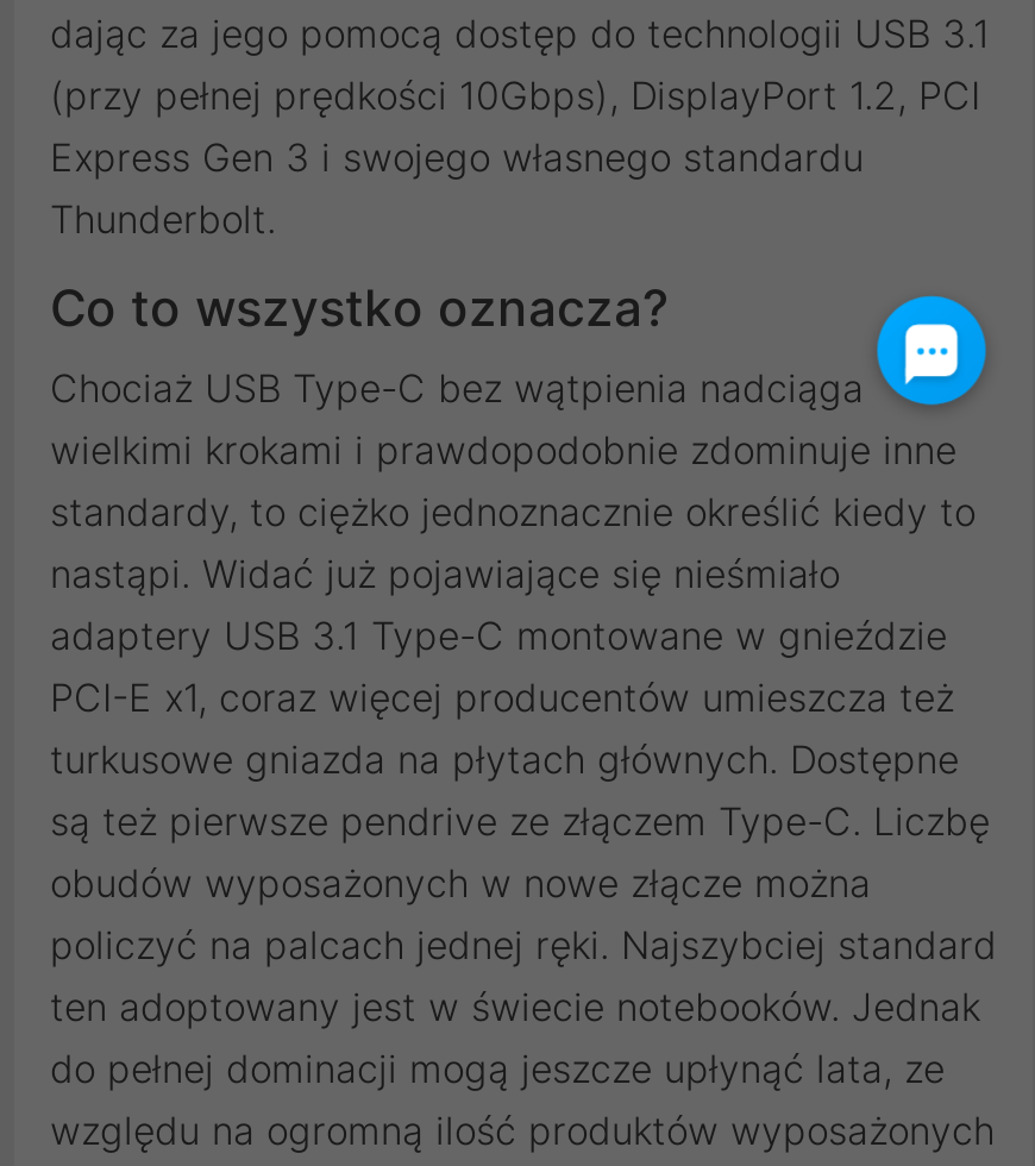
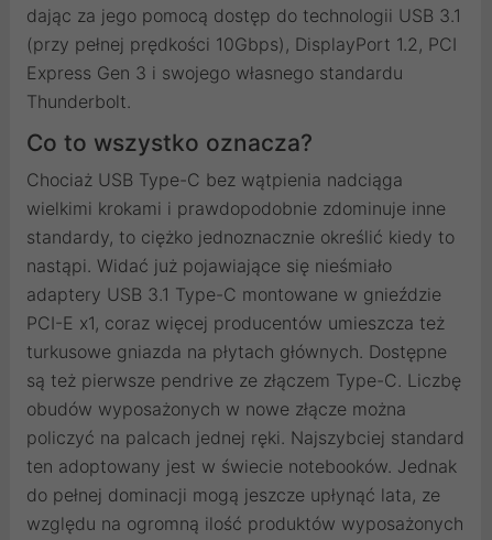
- [image]
